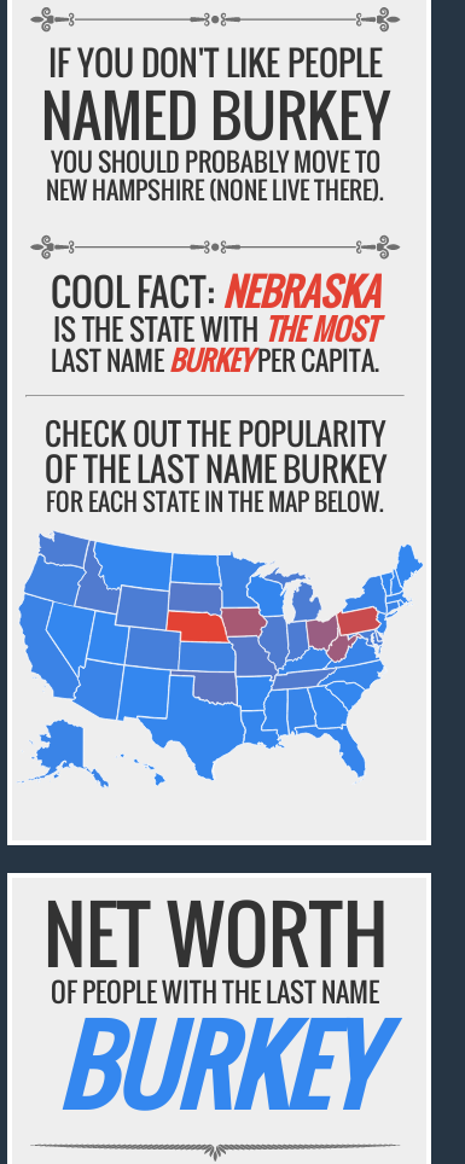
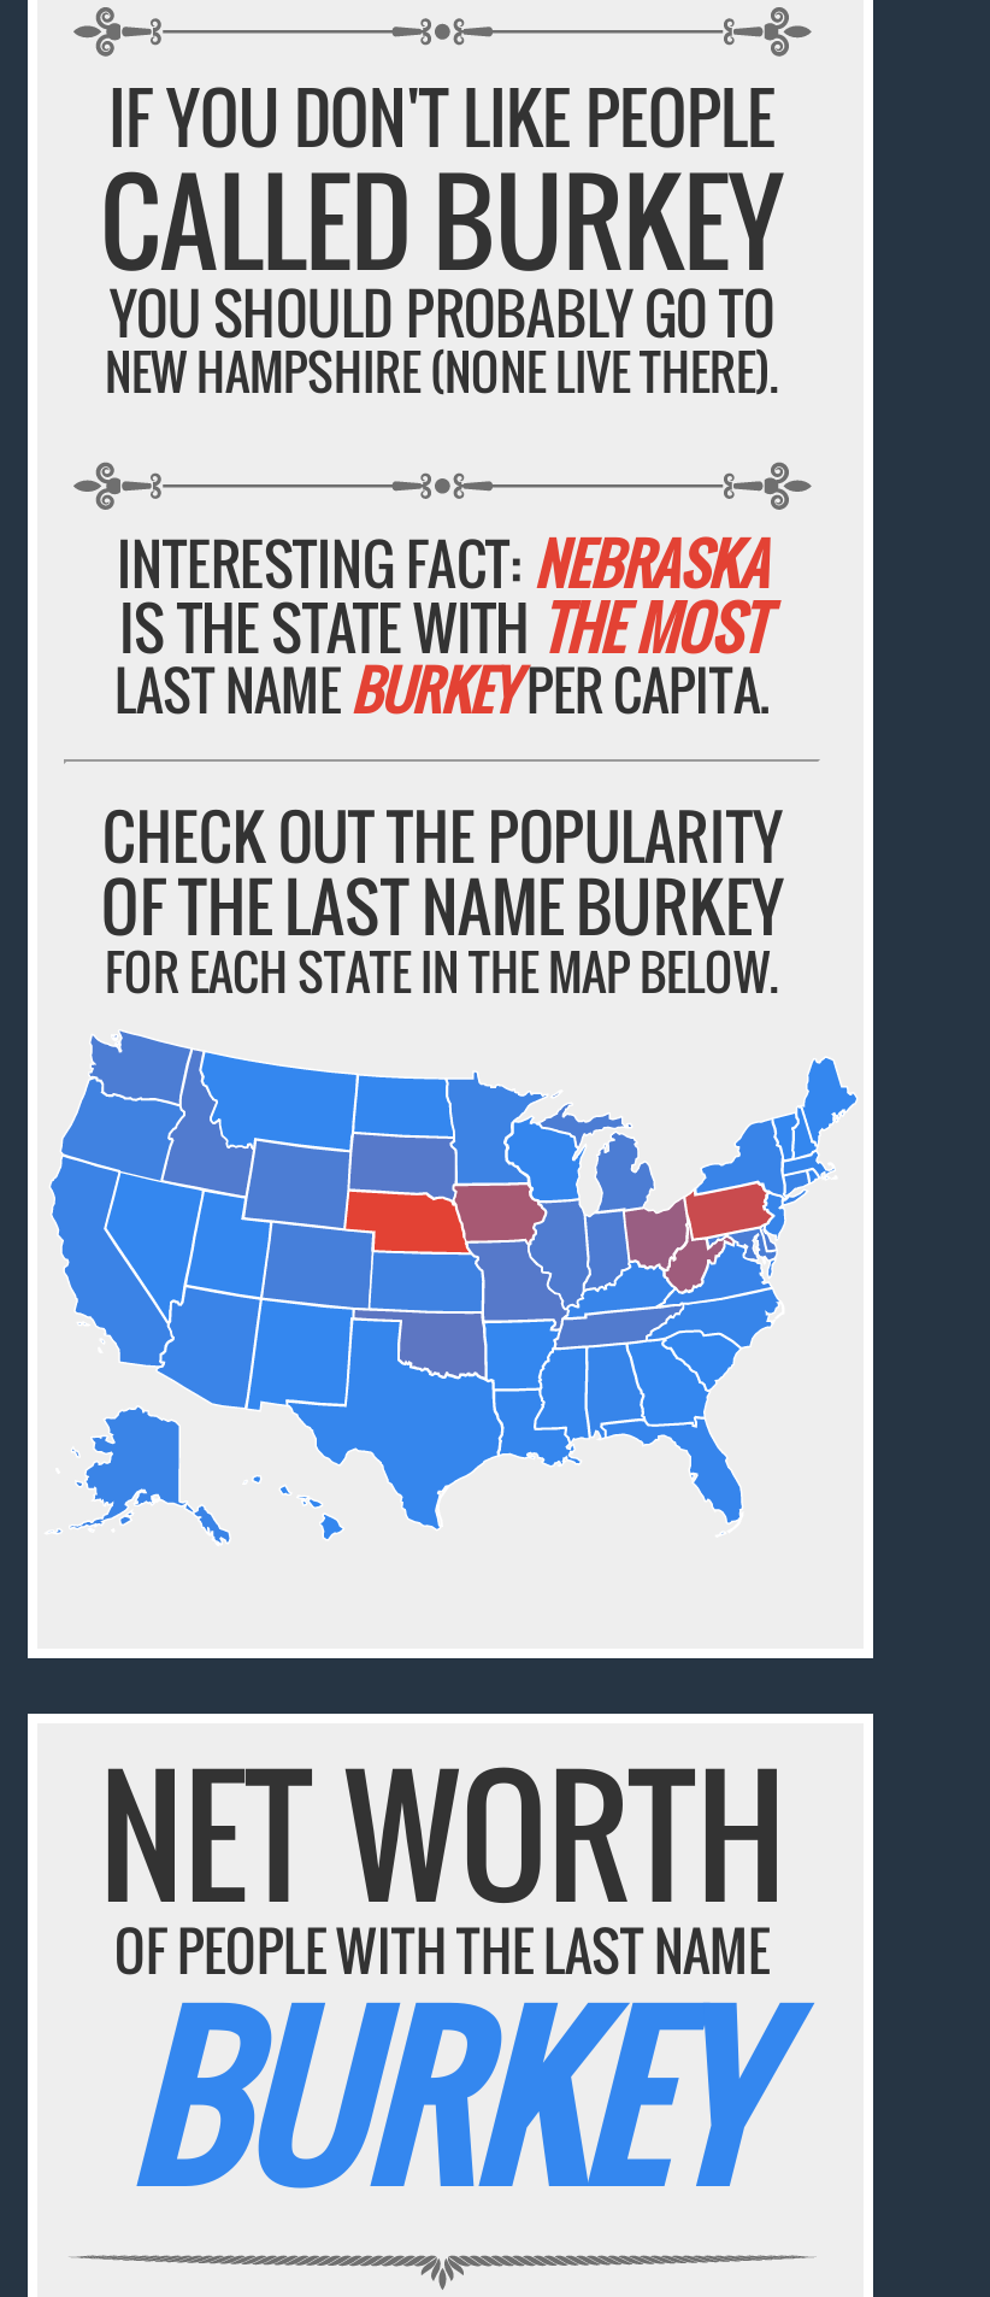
- NAMED BURKEY
+ CALLED BURKEY

- YOU SHOULD PROBABLY MOVE TO
+ YOU SHOULD PROBABLY GO TO

- COOL FACT: NEBRASKA
+ INTERESTING FACT: NEBRASKA
